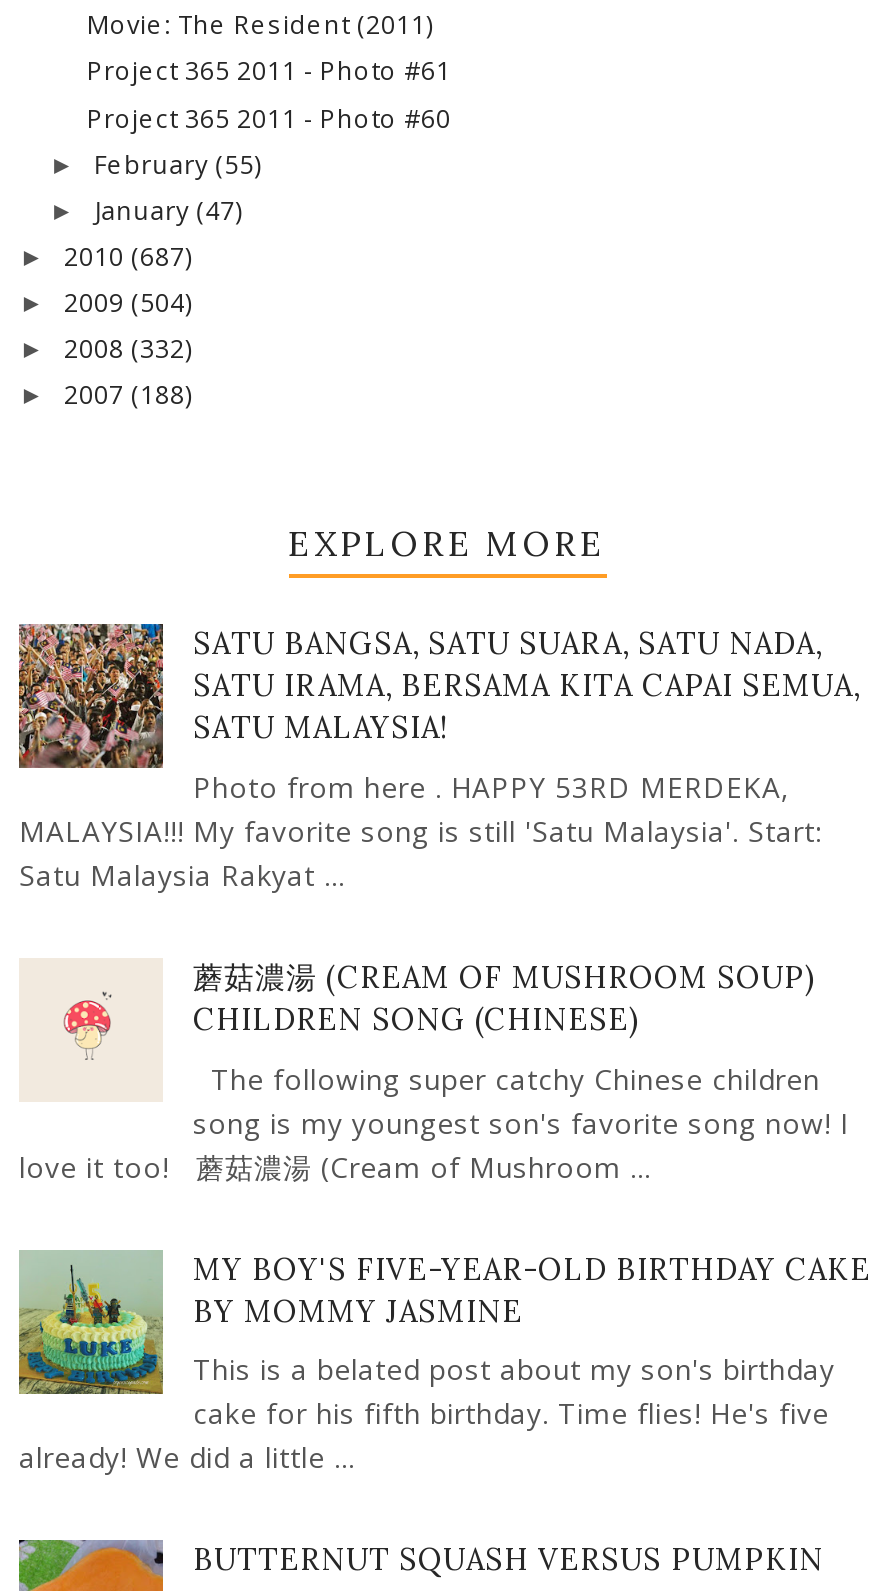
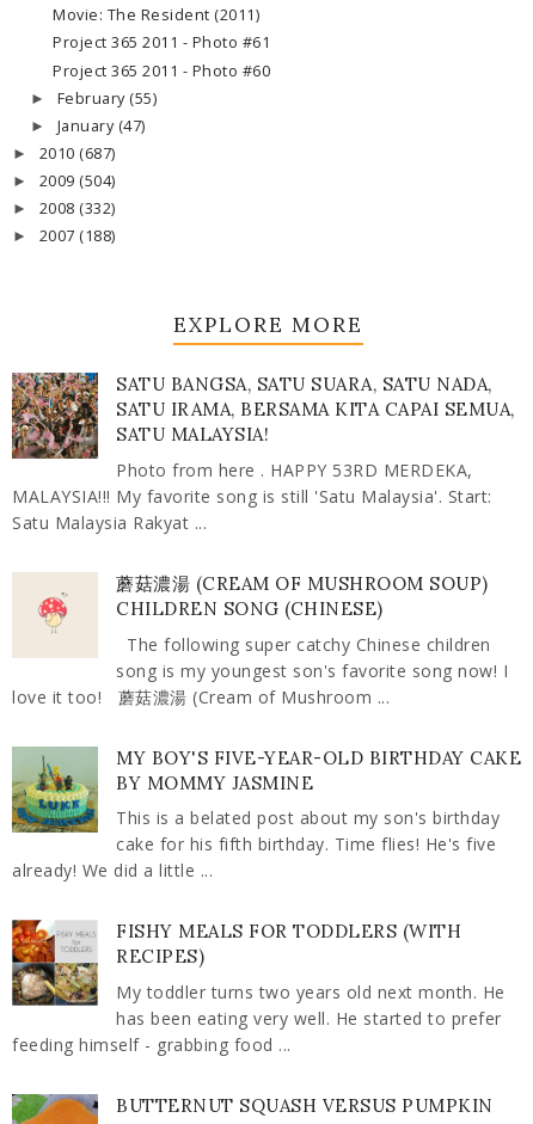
+ [image]
+ FISHY MEALS FOR TODDLERS (WITH
+ RECIPES)
+ My toddler turns two years old next month. He
+ has been eating very well. He started to prefer
+ feeding himself - grabbing food ...
